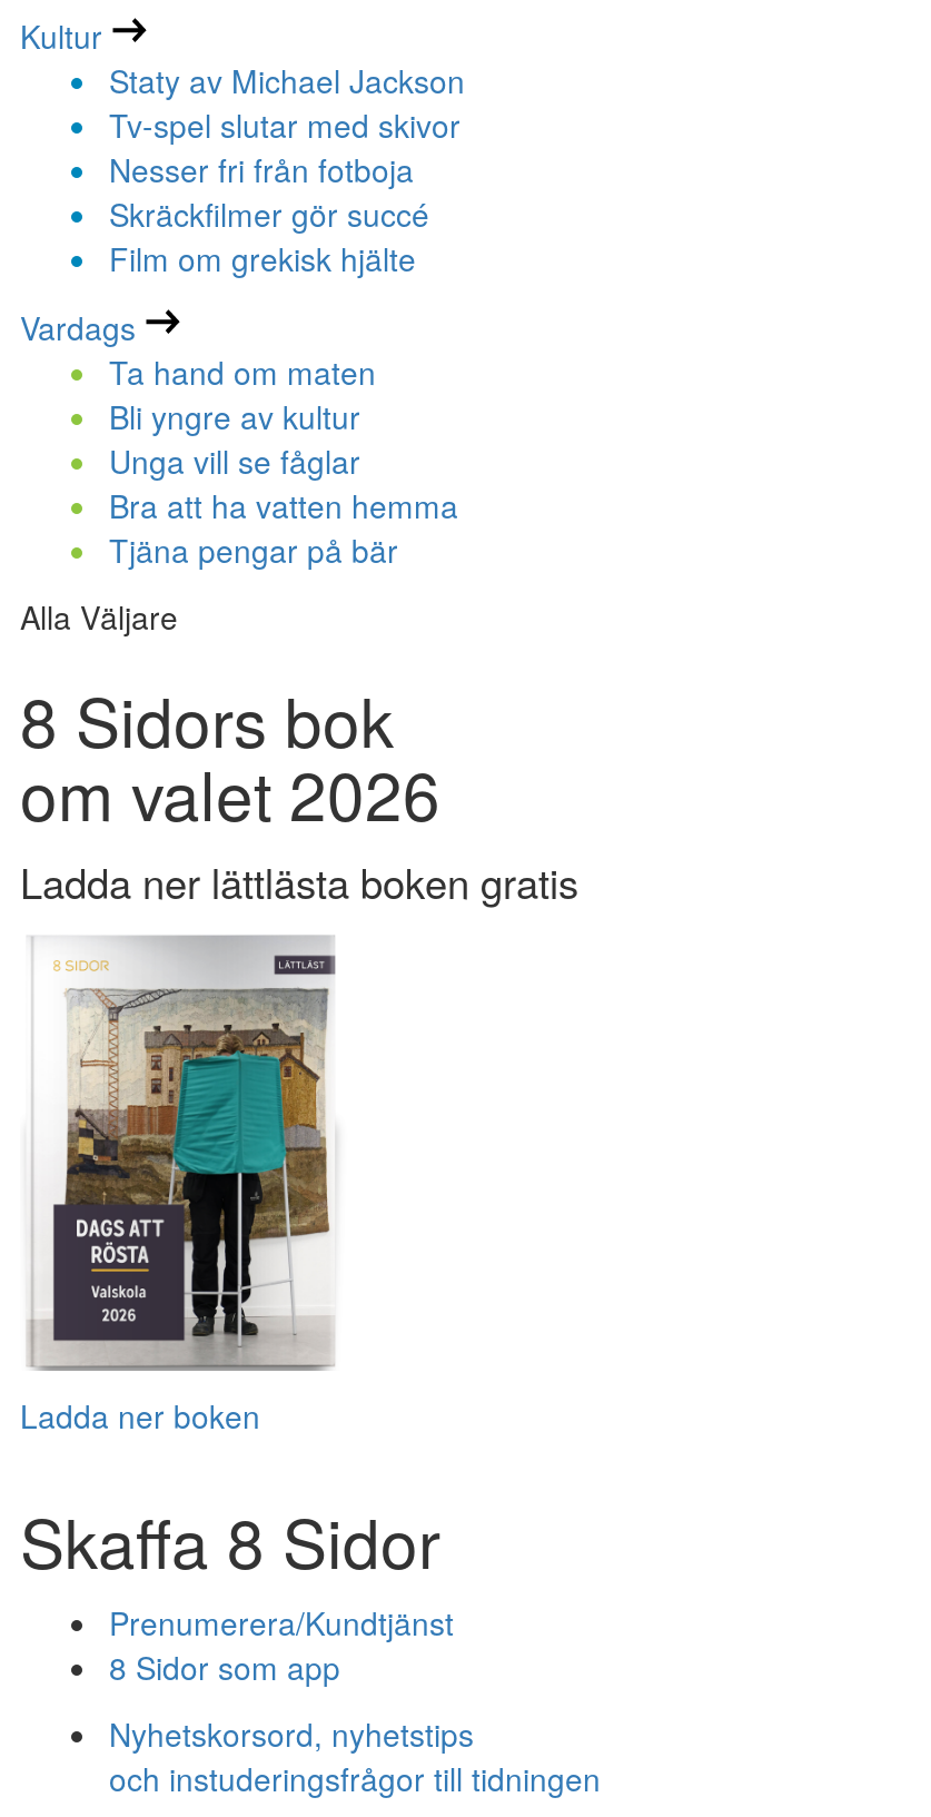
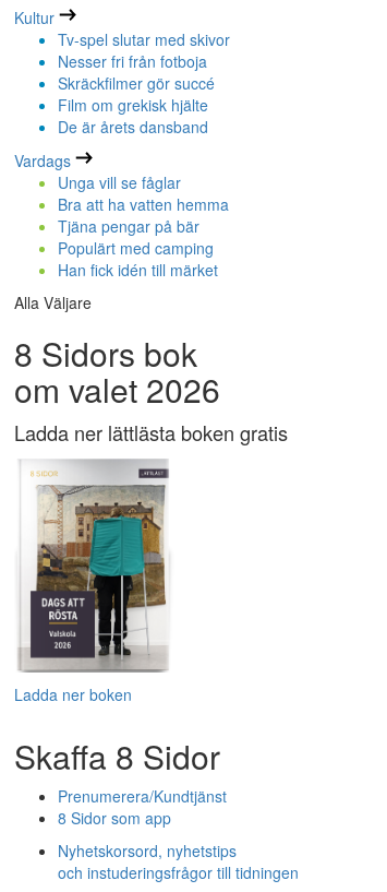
- Staty av Michael Jackson

moved up: Tv-spel slutar med skivor | Nesser fri från fotboja | Skräckfilmer gör succé | Film om grekisk hjälte

+ De är årets dansband

- Ta hand om maten
- Bli yngre av kultur

moved up: Unga vill se fåglar | Bra att ha vatten hemma | Tjäna pengar på bär

+ Populärt med camping
+ Han fick idén till märket
